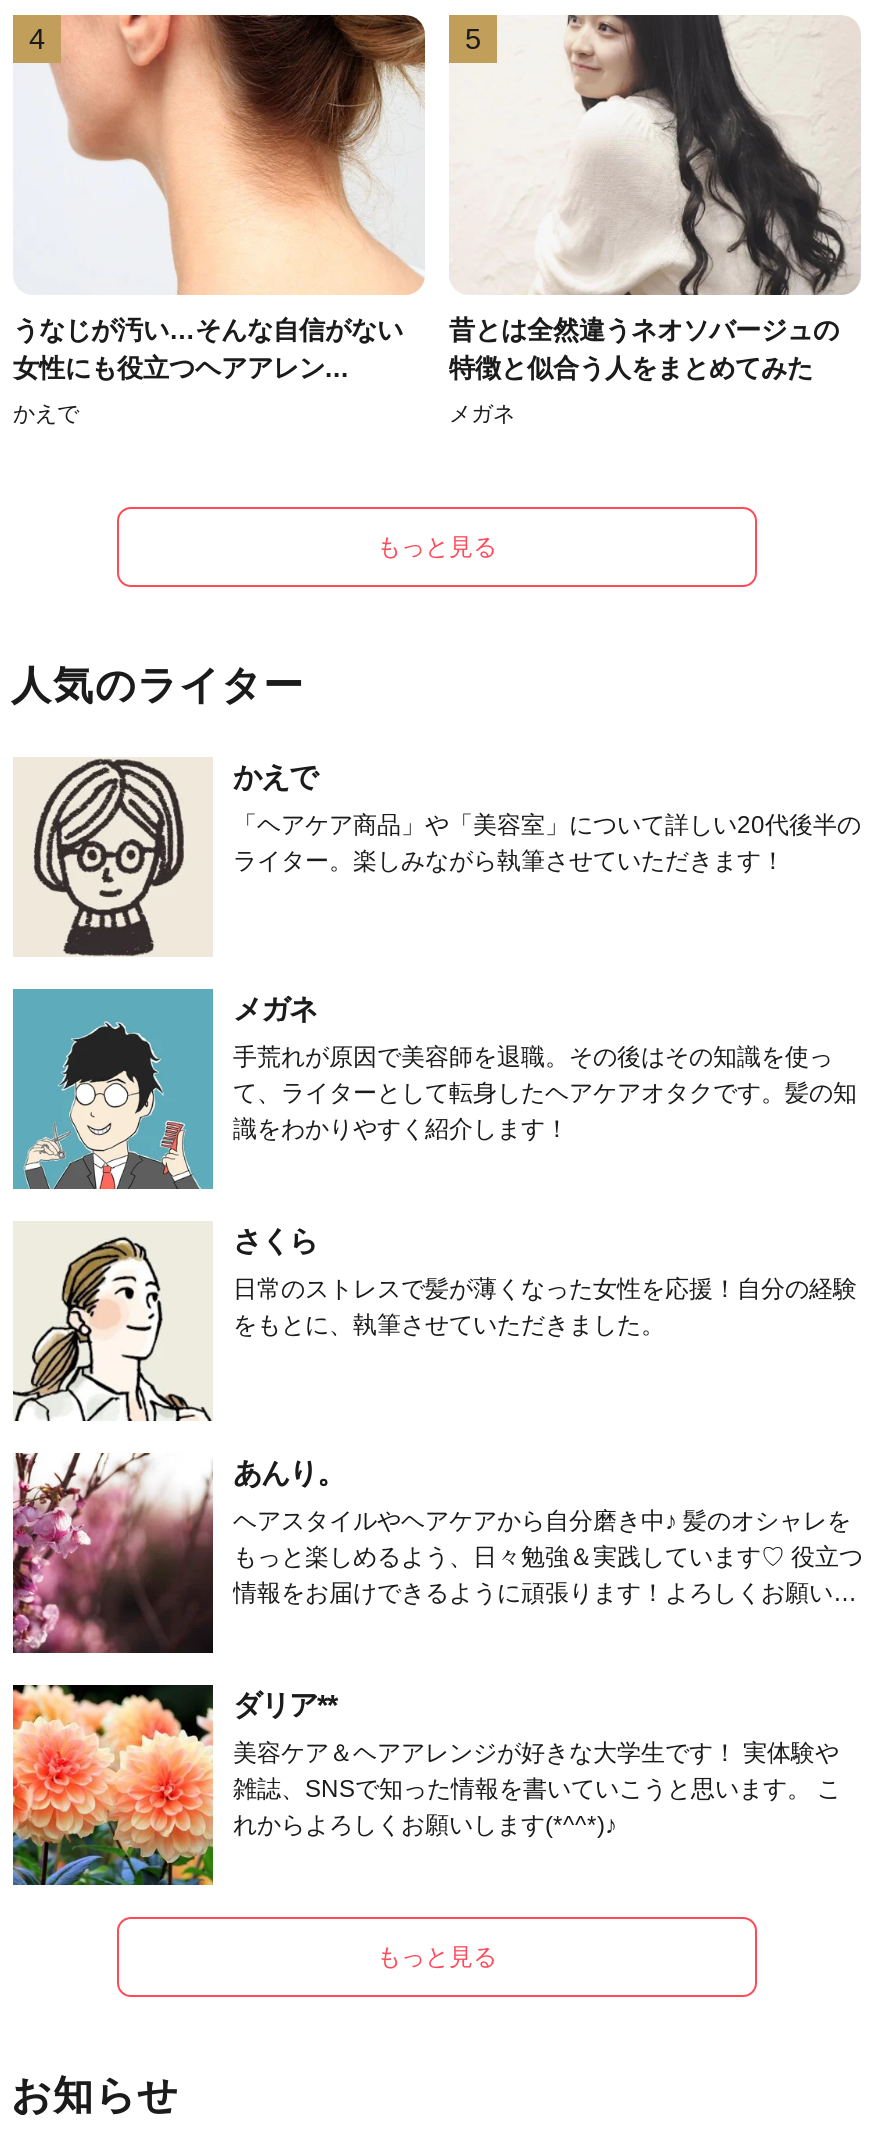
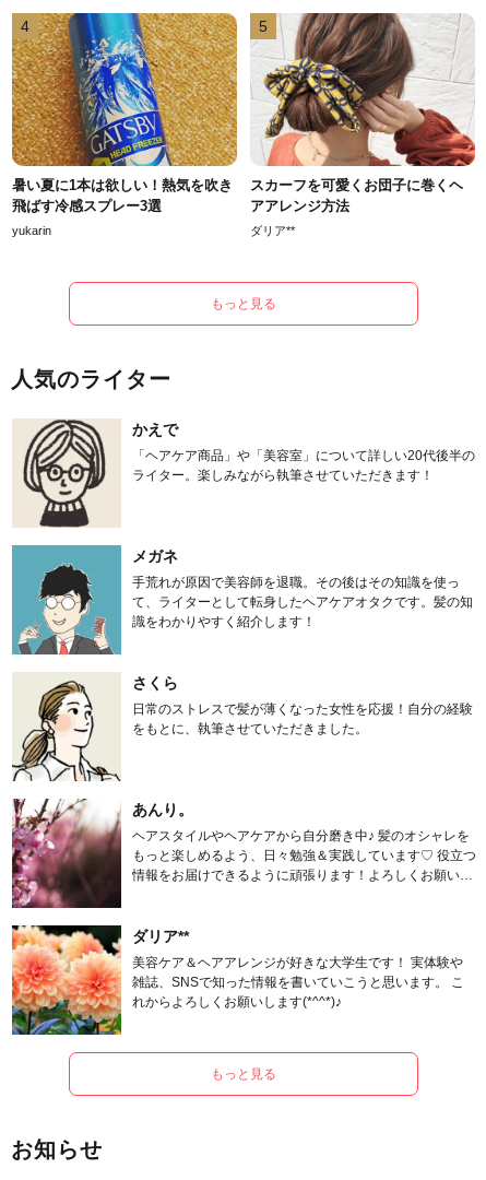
- [image]
- うなじが汚い…そんな自信がない
- 女性にも役立つヘアアレン...
+ [image]
+ 暑い夏に1本は欲しい！熱気を吹き
+ 飛ばす冷感スプレー3選

- [image]
- 昔とは全然違うネオソバージュの
- 特徴と似合う人をまとめてみた
+ [image]
+ スカーフを可愛くお団子に巻くヘ
+ アアレンジ方法

- かえで
+ yukarin

- メガネ
+ ダリア**
